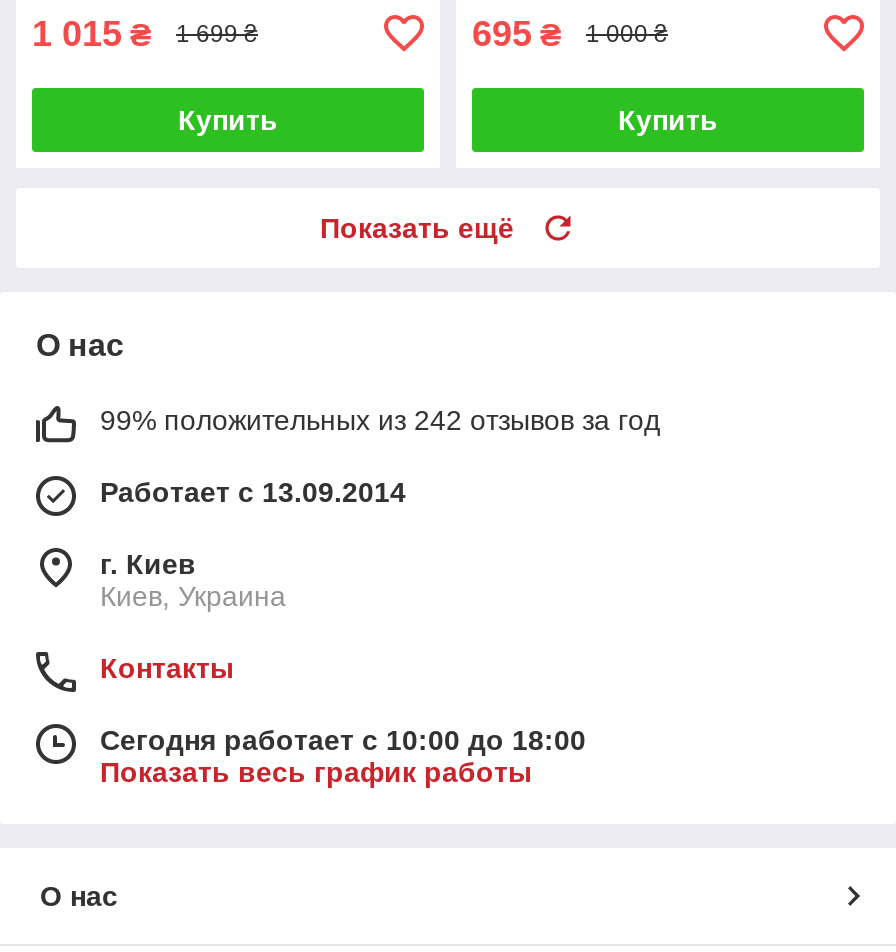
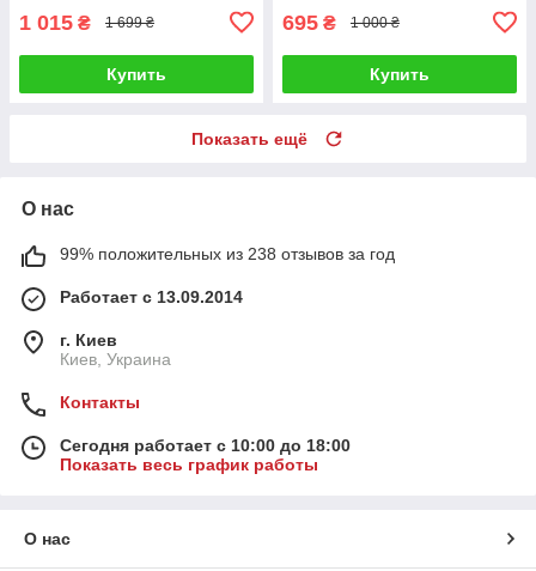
- 99% положительных из 242 отзывов за год
+ 99% положительных из 238 отзывов за год
